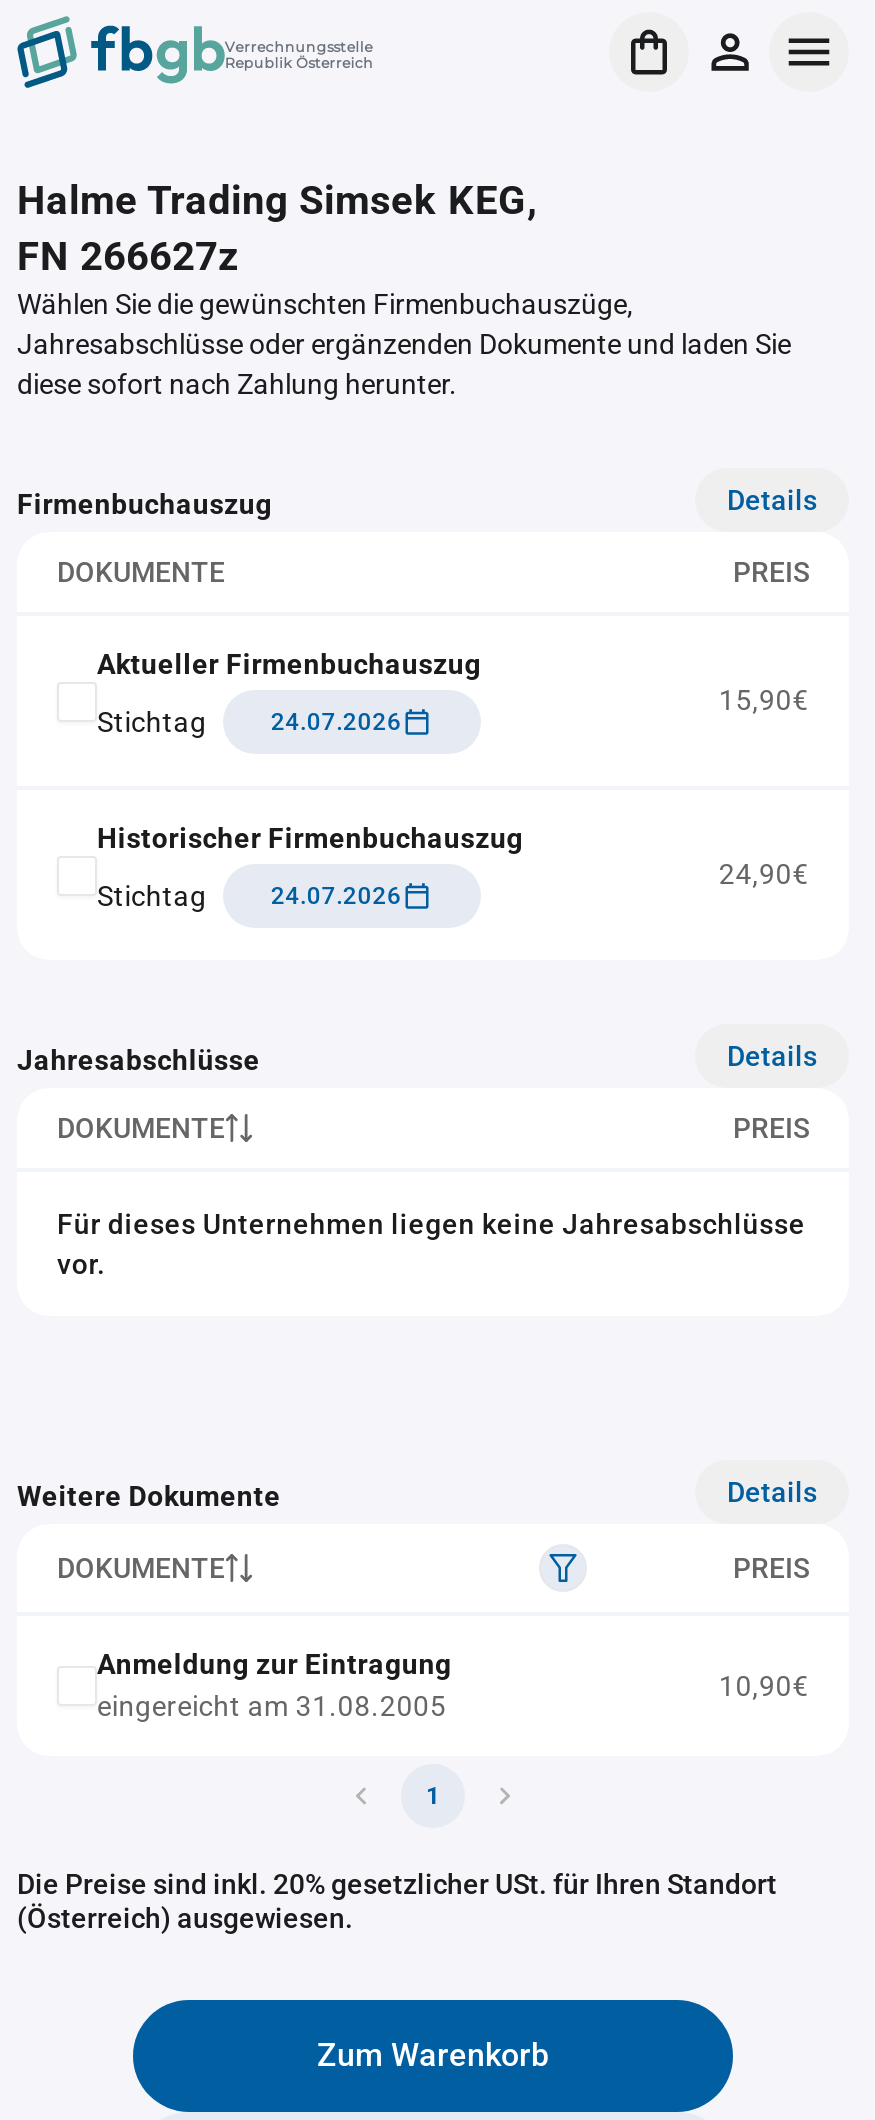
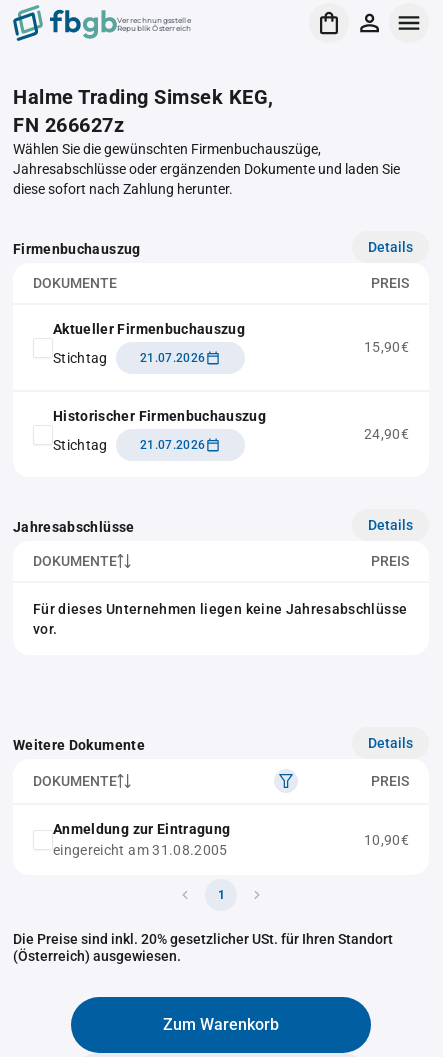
- 24.07.2026
+ 21.07.2026

- 24.07.2026
+ 21.07.2026
